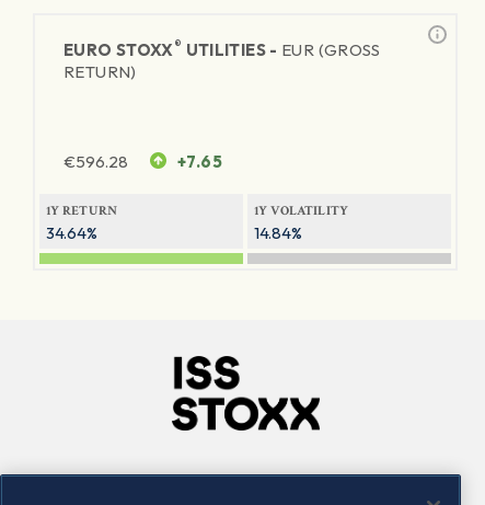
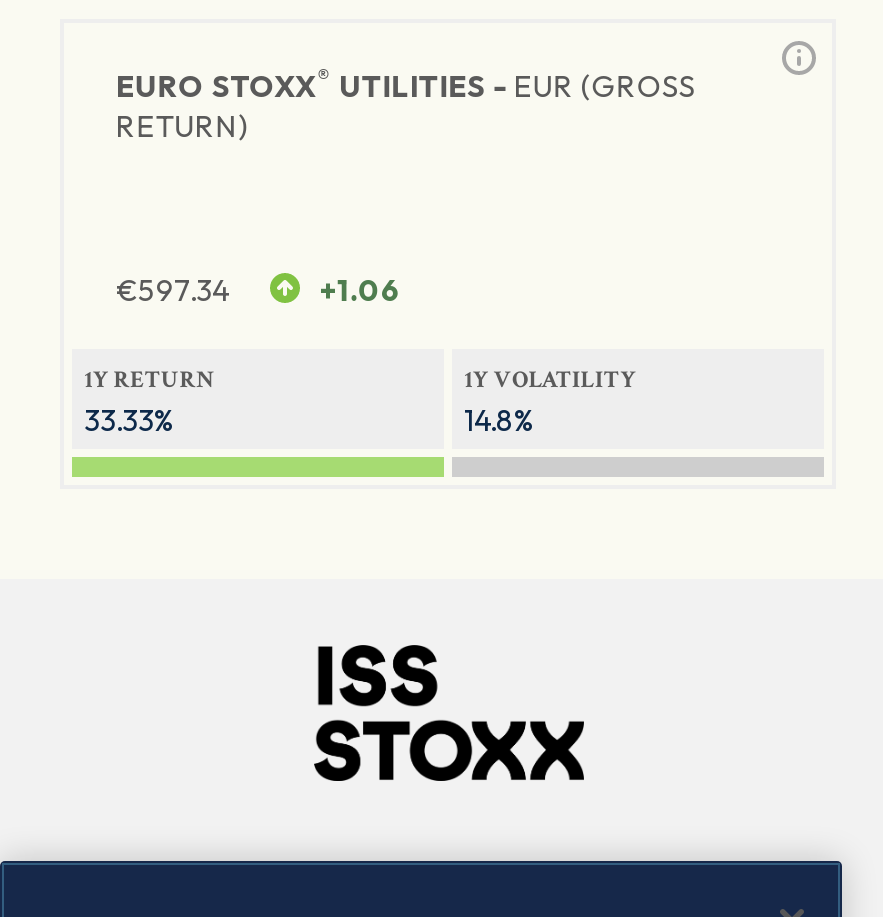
- €596.28
+ €597.34

- +7.65
+ +1.06

- 34.64%
+ 33.33%

- 14.84%
+ 14.8%
